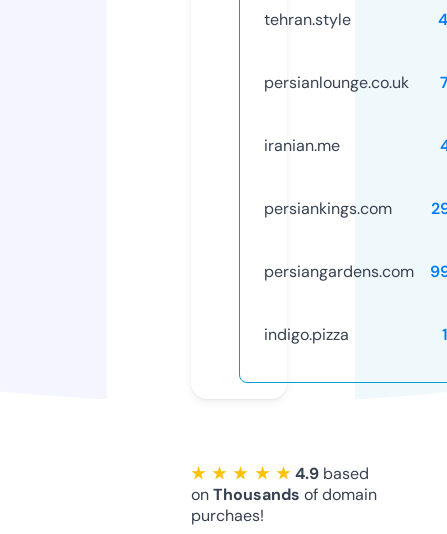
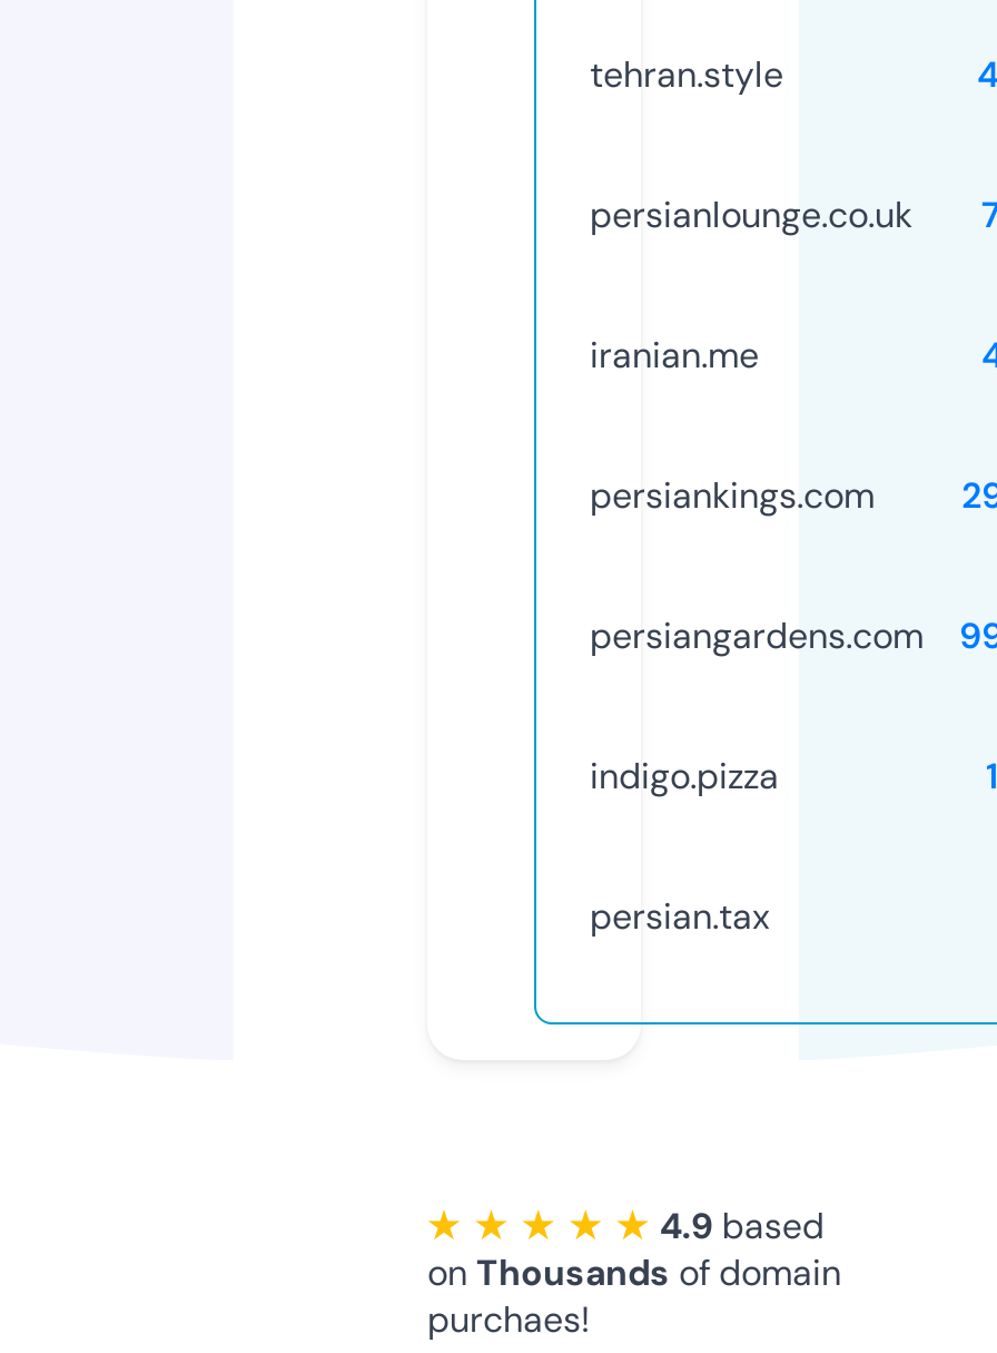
+ persian.tax
